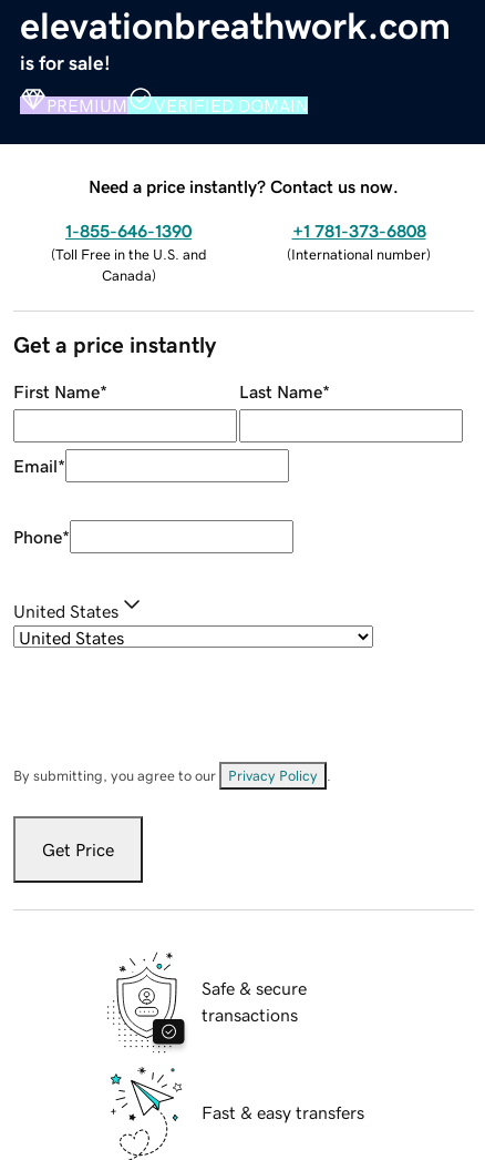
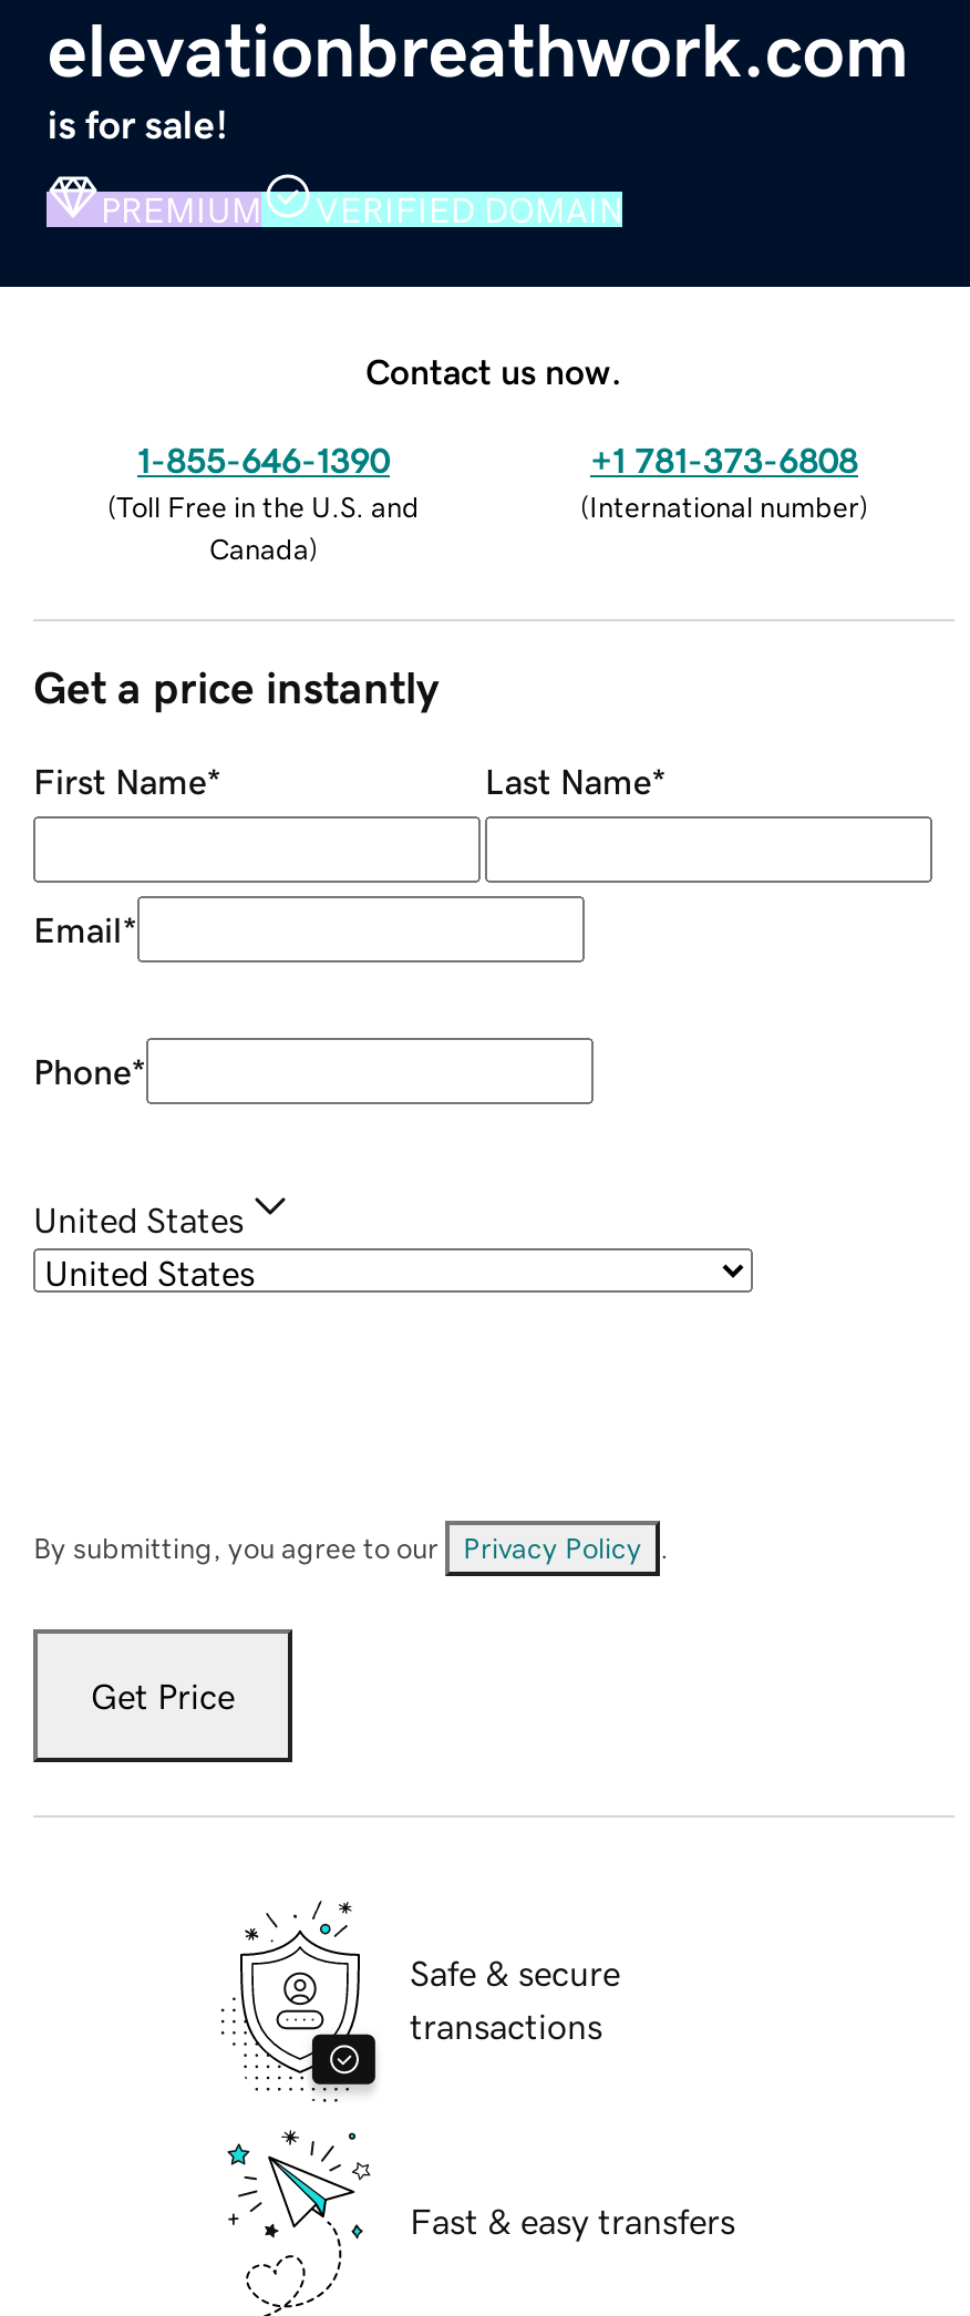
- Need a price instantly? Contact us now.
+ Contact us now.
